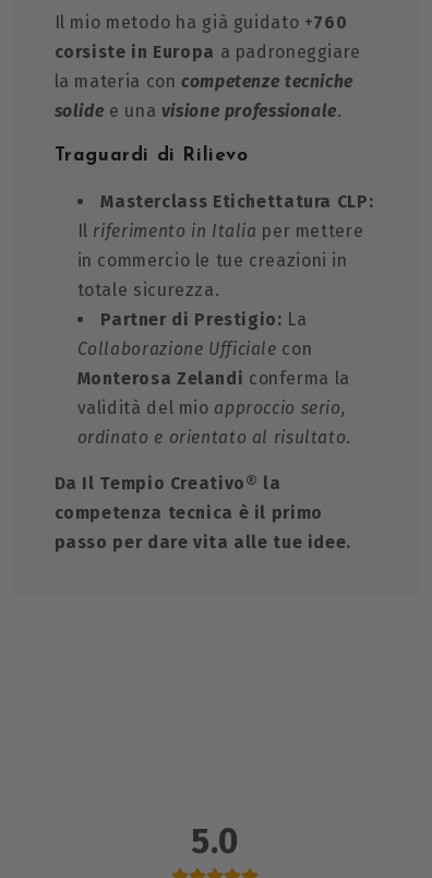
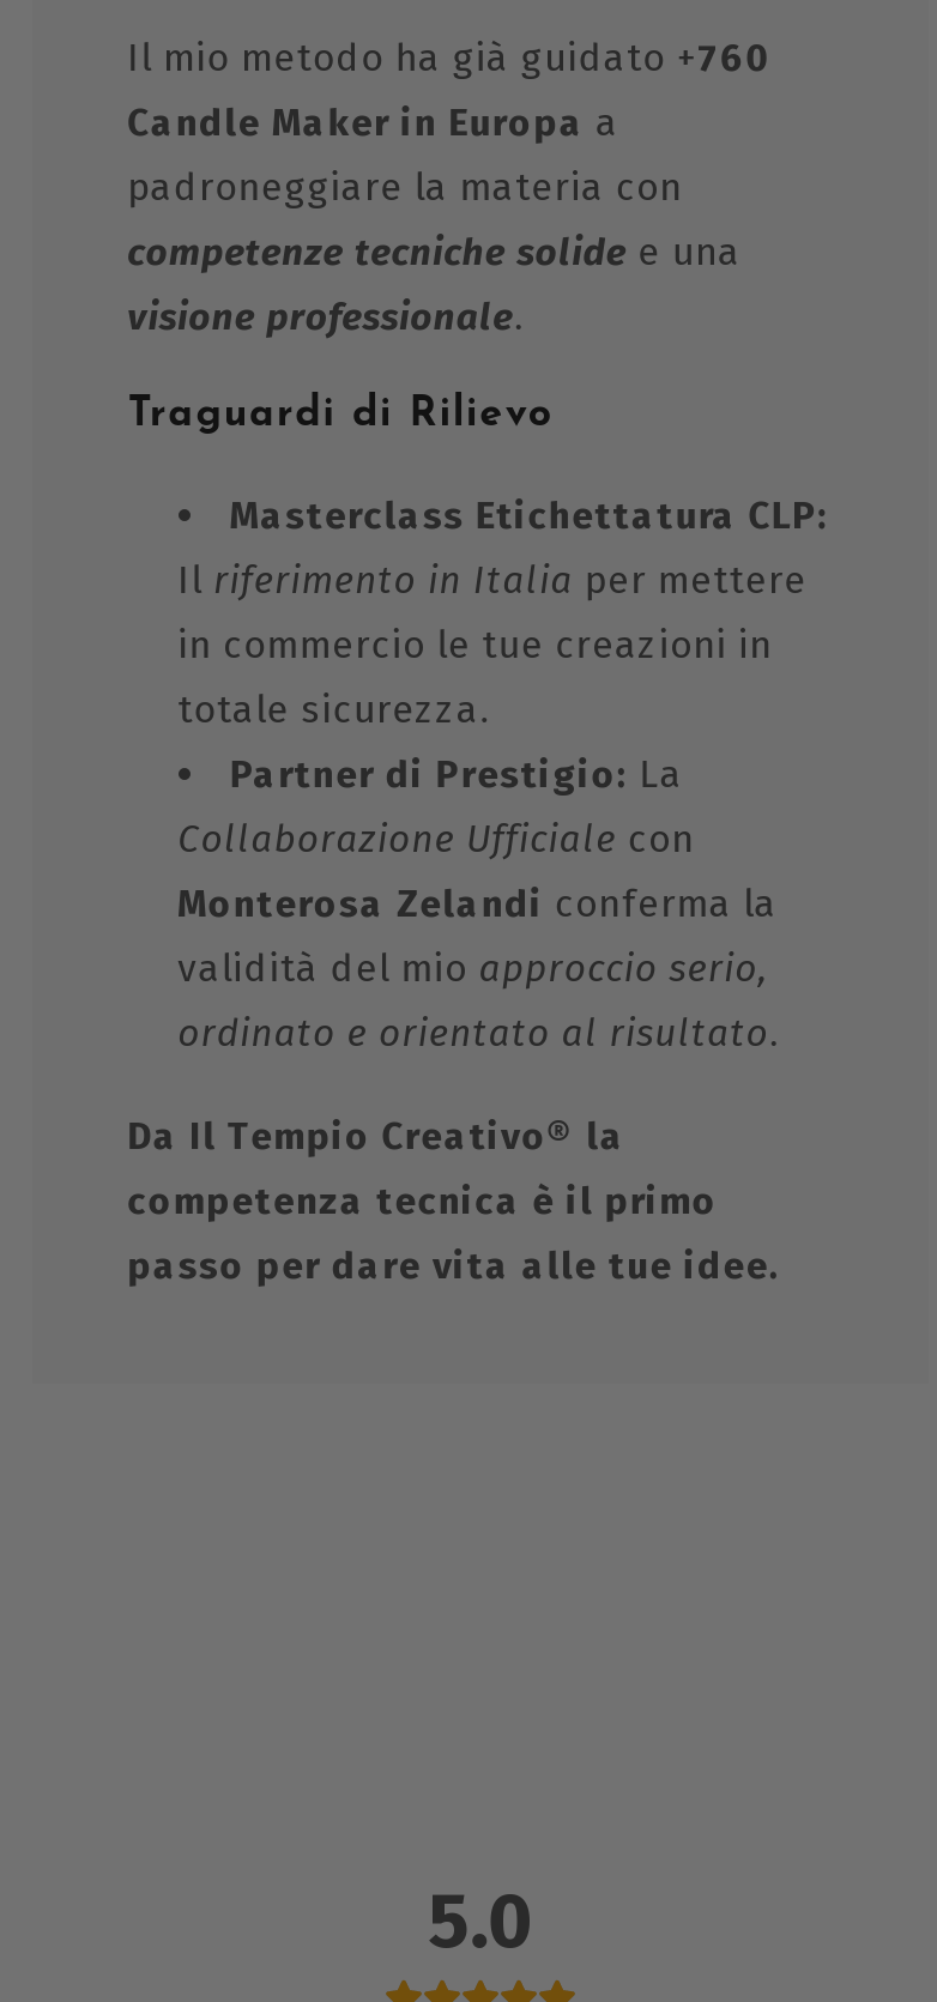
- corsiste in Europa a padroneggiare
- la materia con competenze tecniche
- solide e una visione professionale.
+ Candle Maker in Europa a
+ padroneggiare la materia con
+ competenze tecniche solide e una
+ visione professionale.
